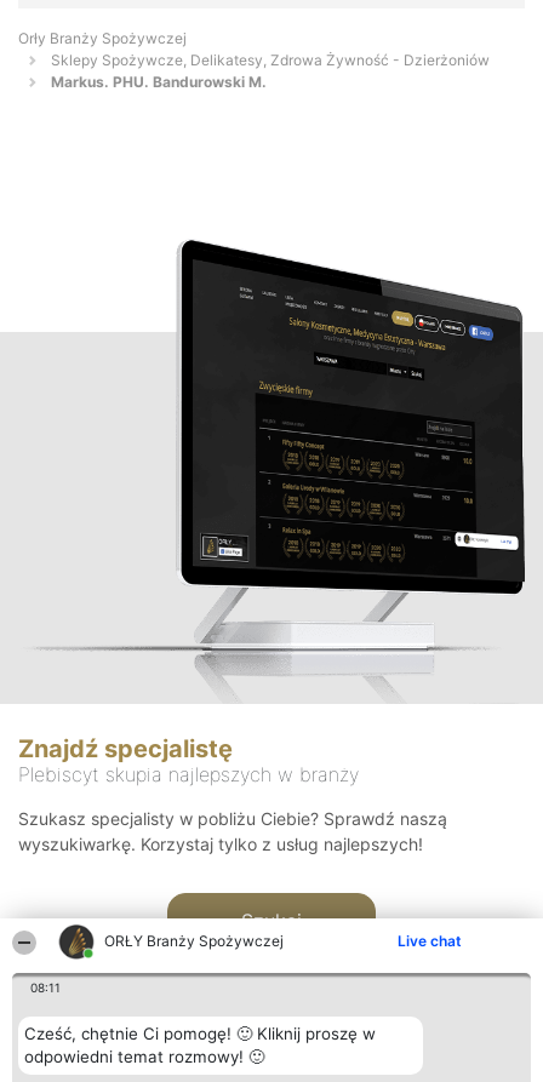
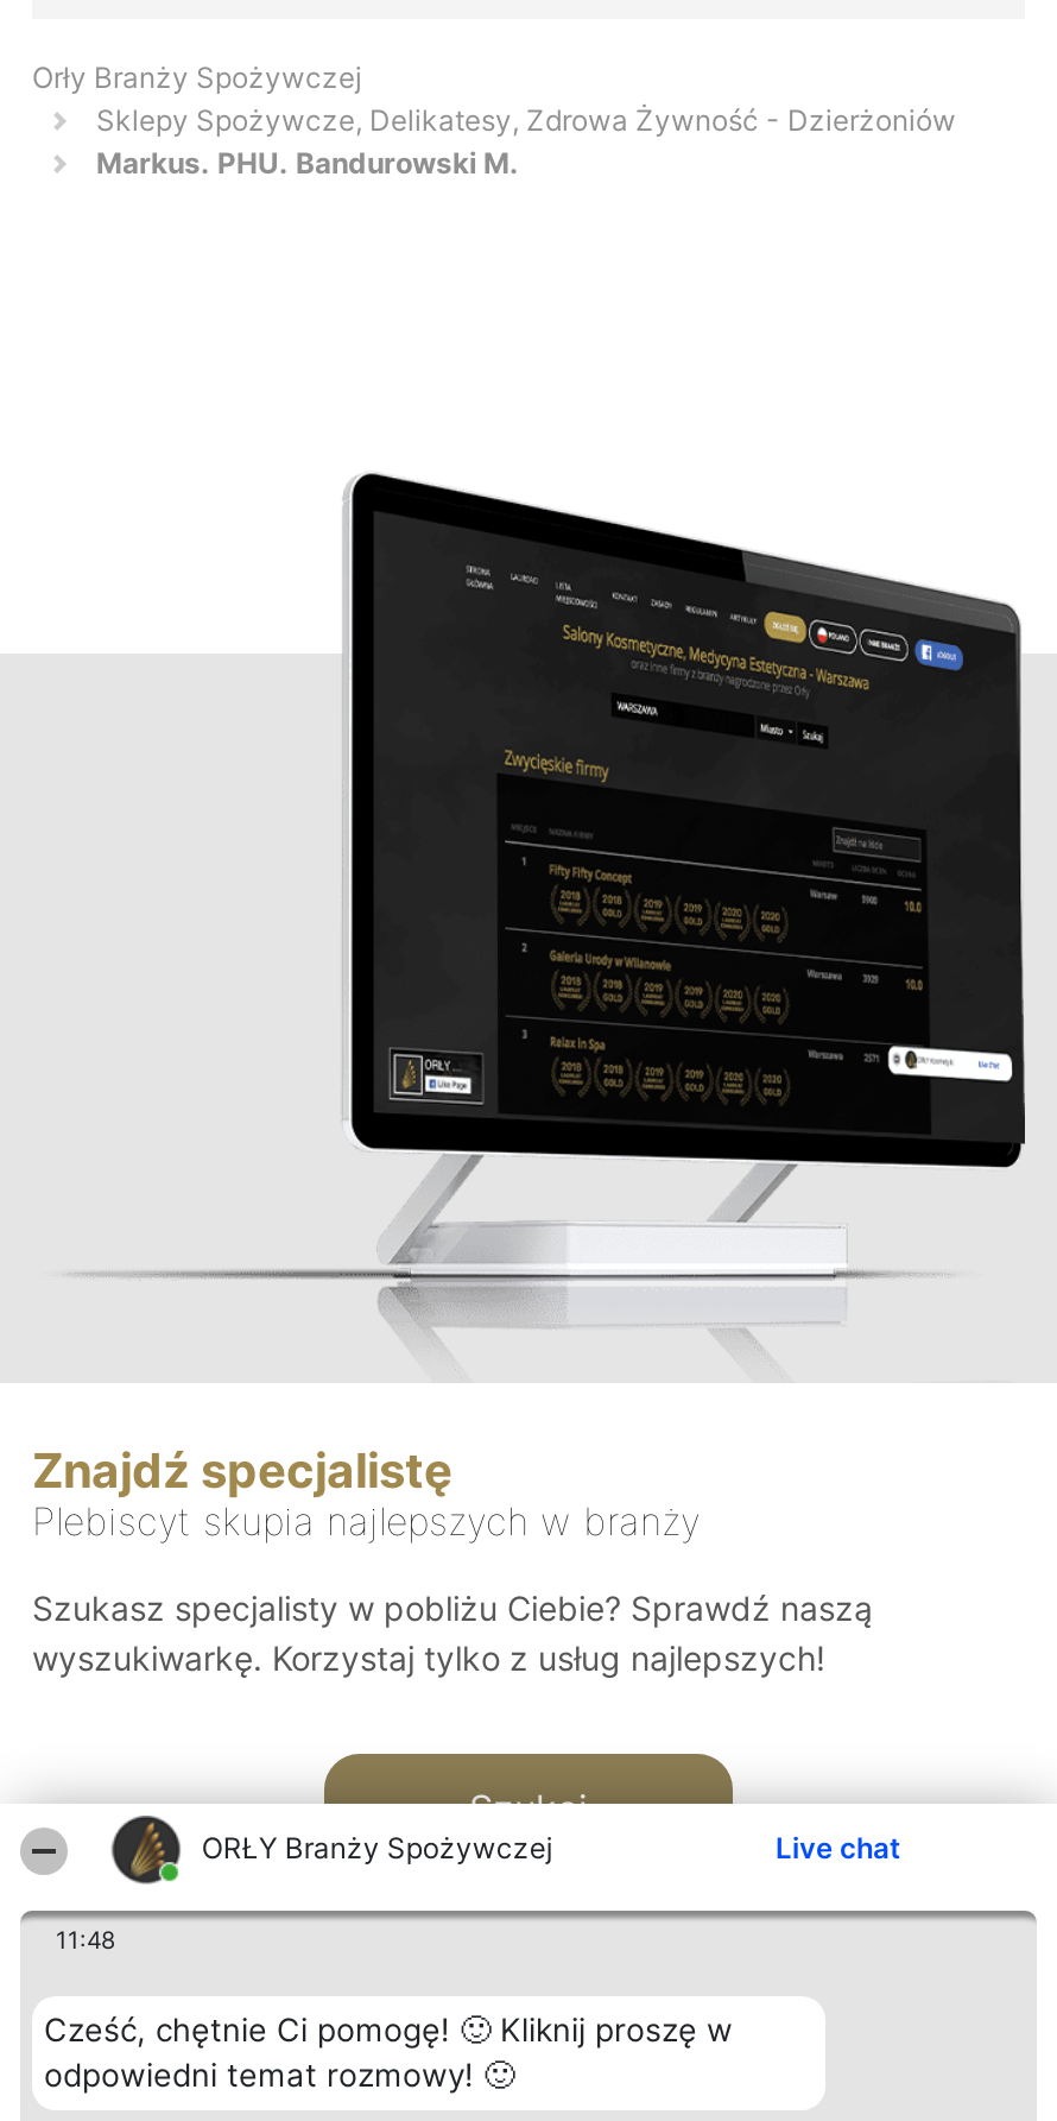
- 08:11
+ 11:48
